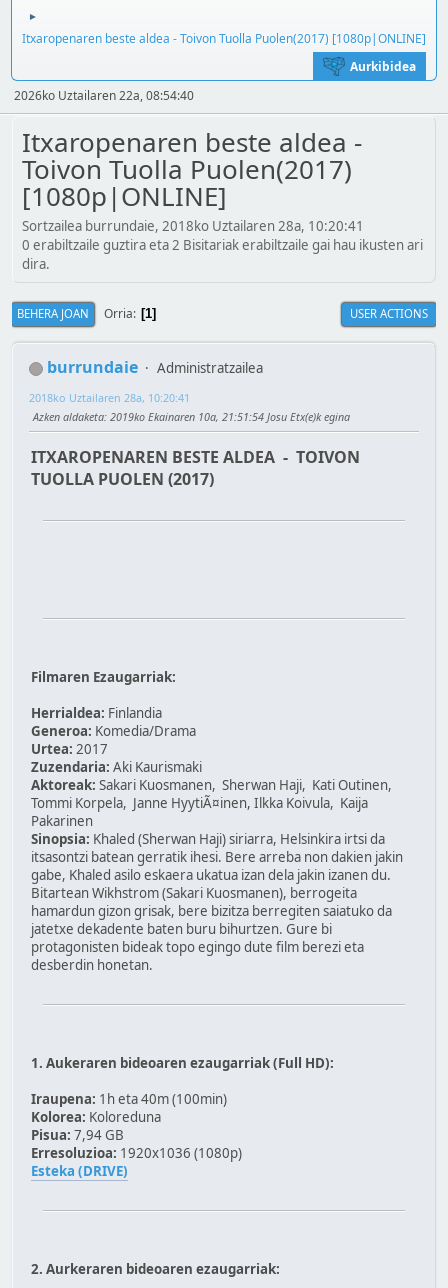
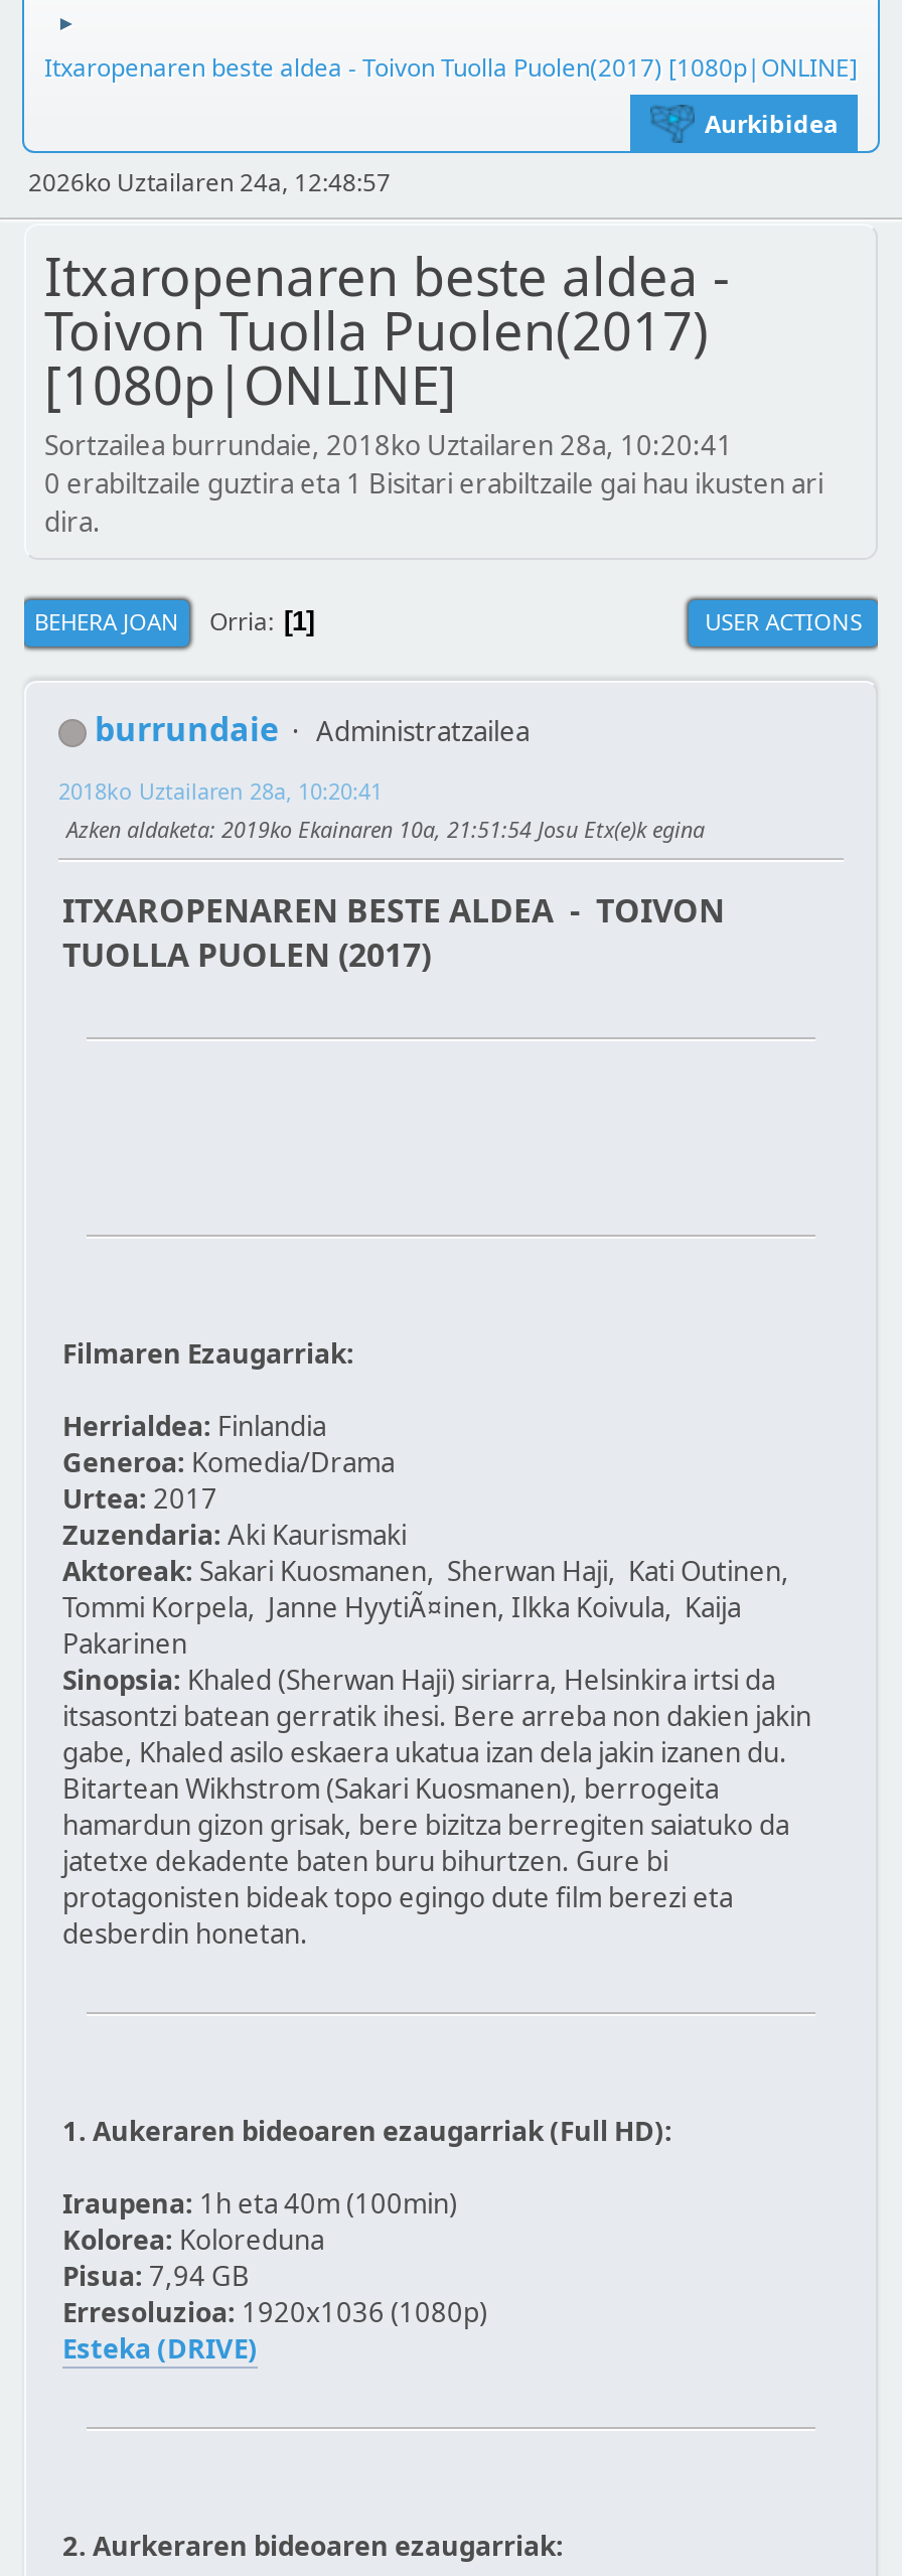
- 2026ko Uztailaren 22a, 08:54:40
+ 2026ko Uztailaren 24a, 12:48:57

- 0 erabiltzaile guztira eta 2 Bisitariak erabiltzaile gai hau ikusten ari
+ 0 erabiltzaile guztira eta 1 Bisitari erabiltzaile gai hau ikusten ari
